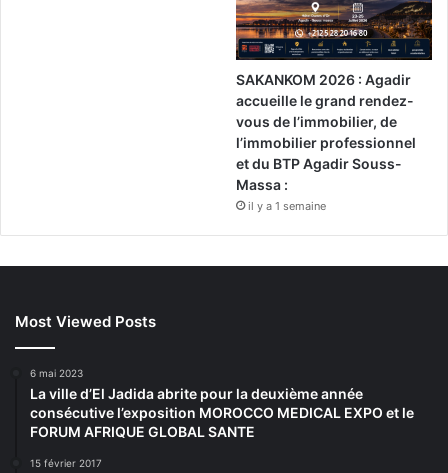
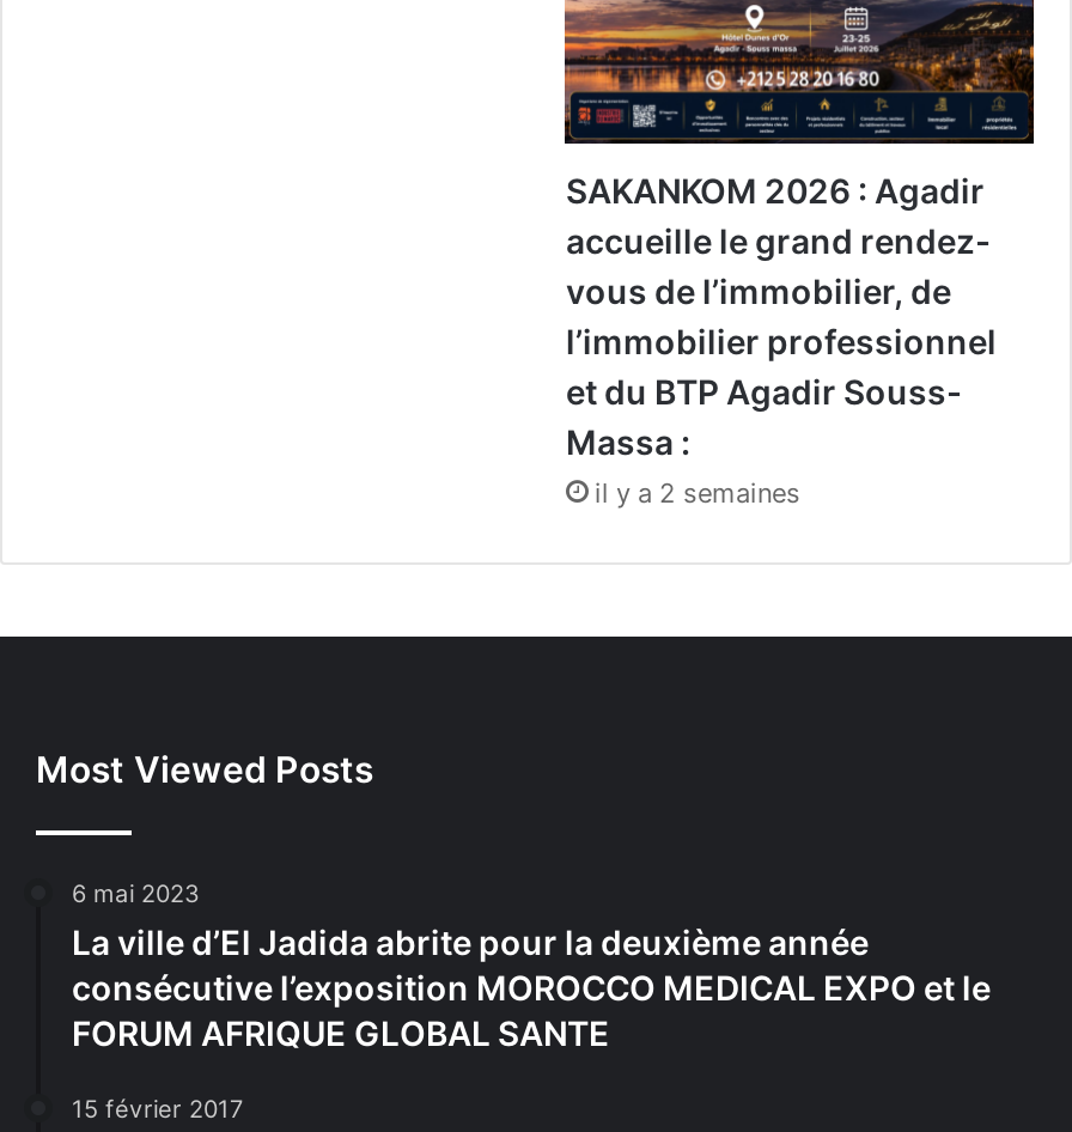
- il y a 1 semaine
+ il y a 2 semaines
